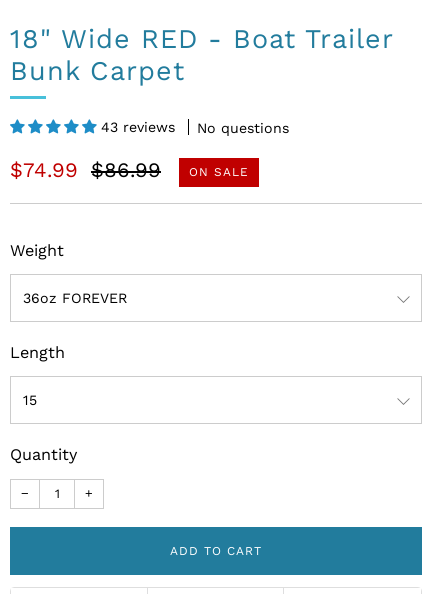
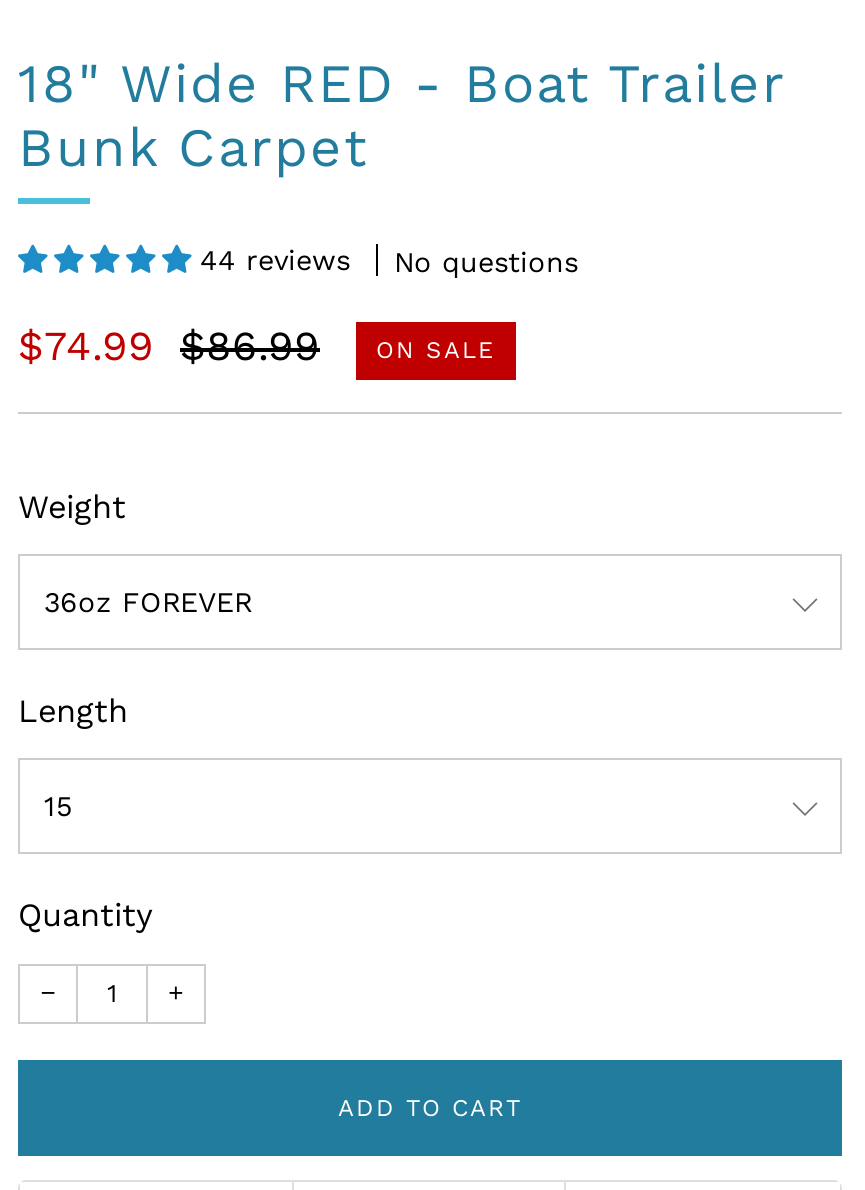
- 43 reviews No questions
+ 44 reviews No questions
